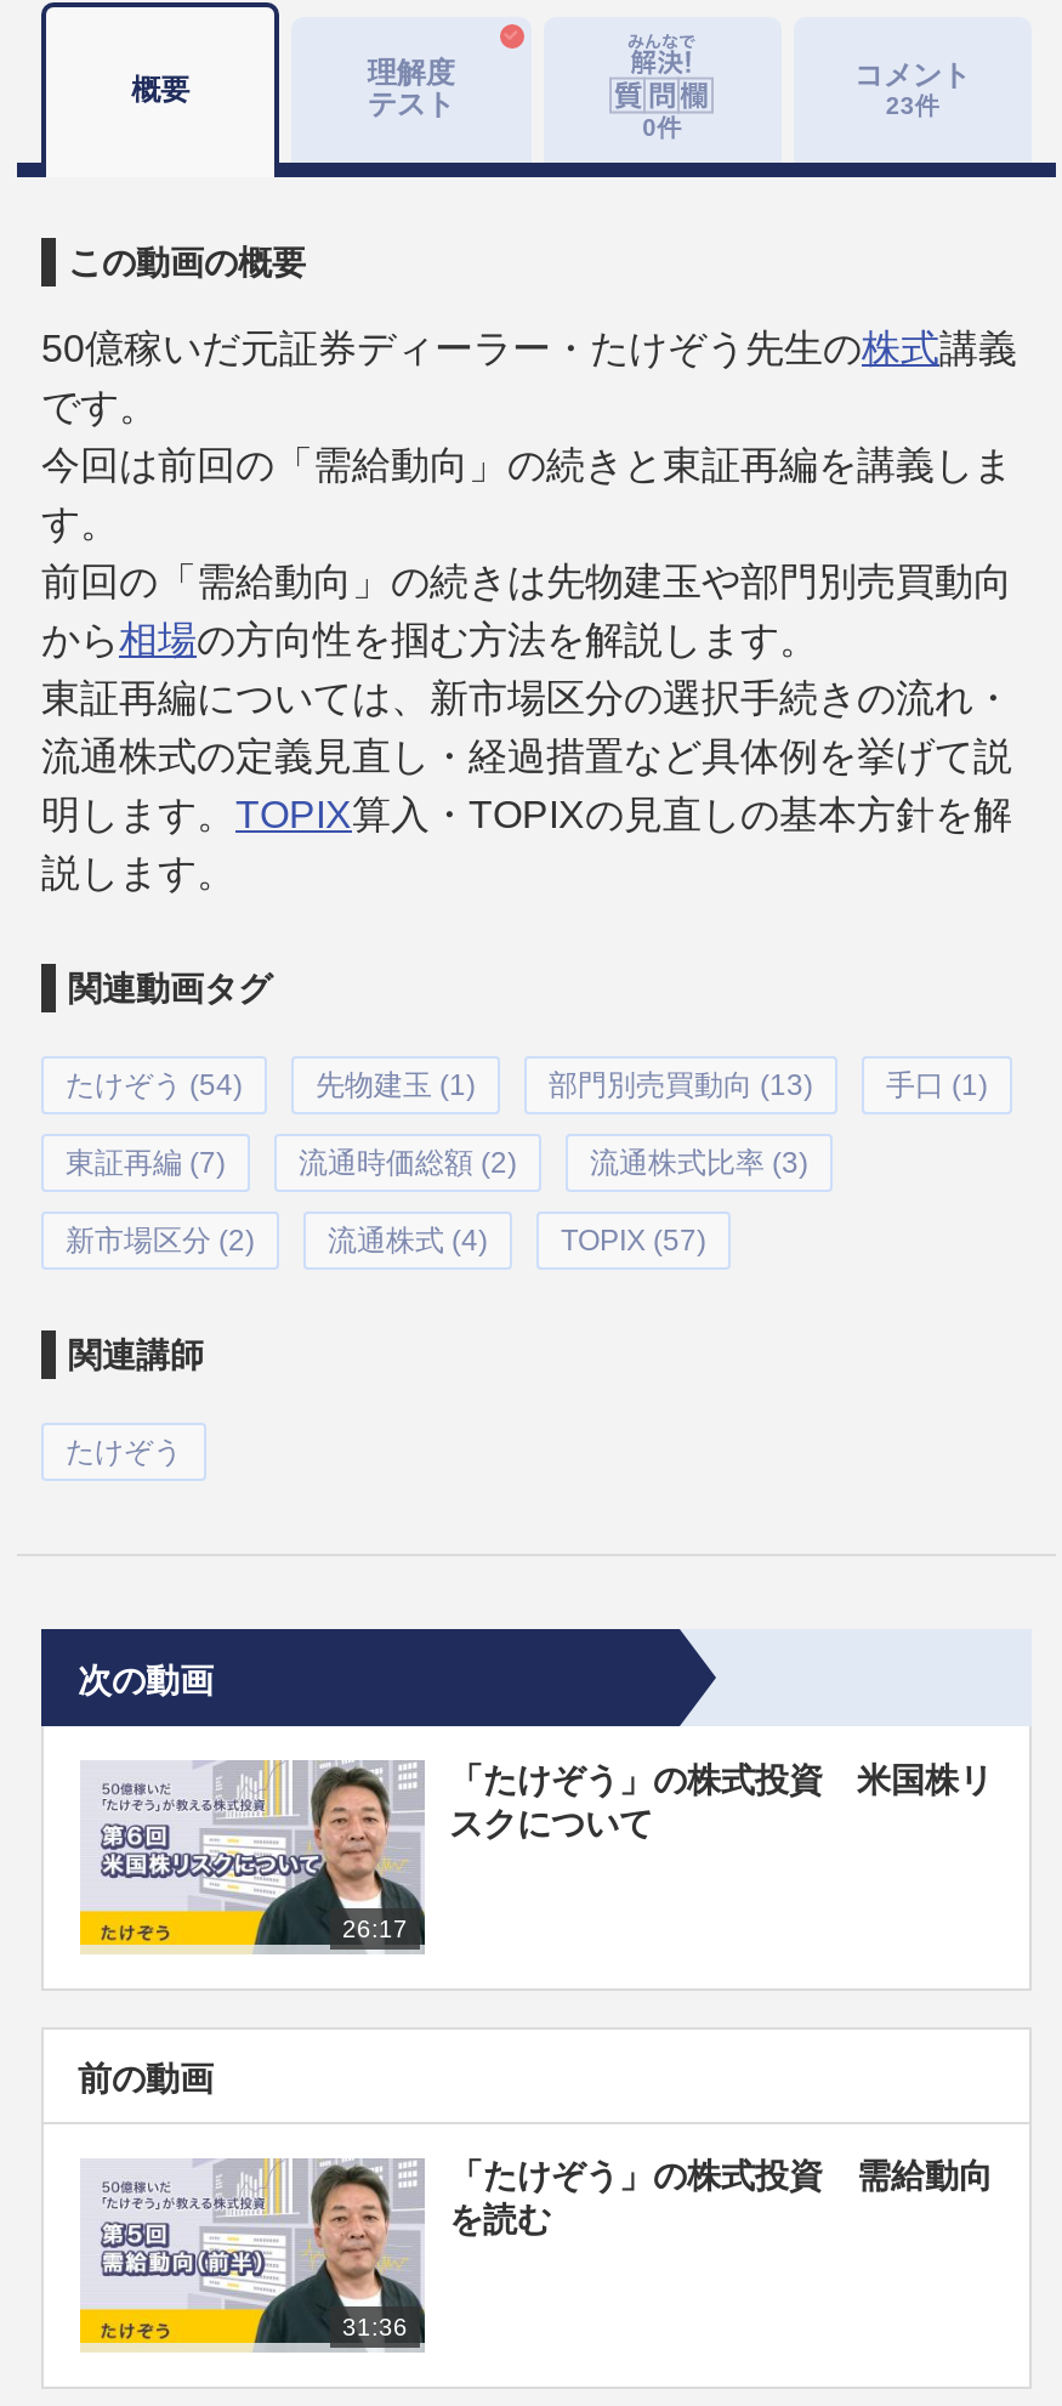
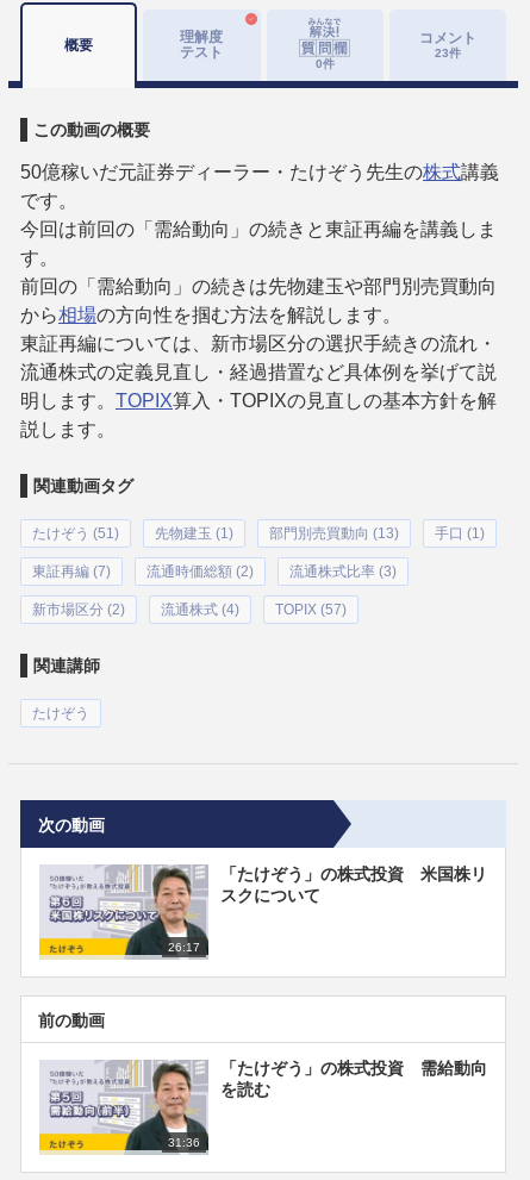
- たけぞう (54)
+ たけぞう (51)
